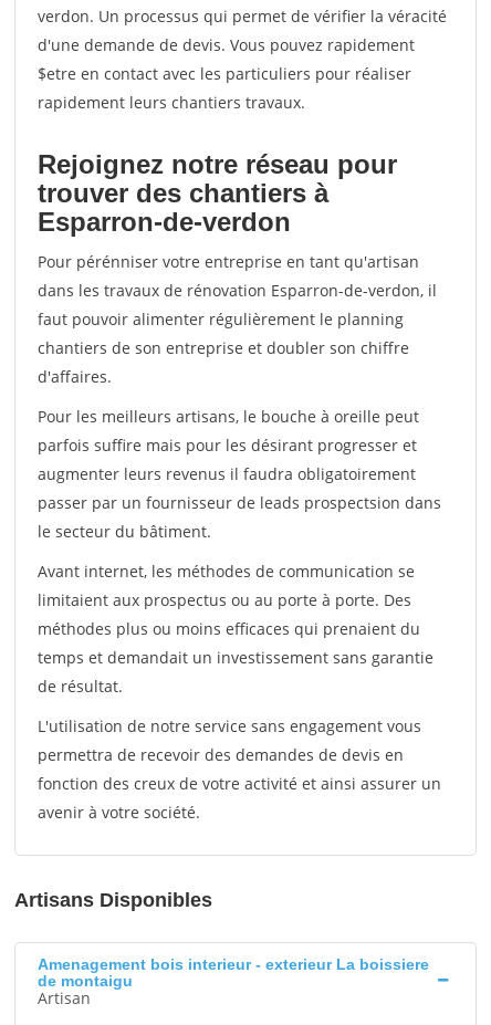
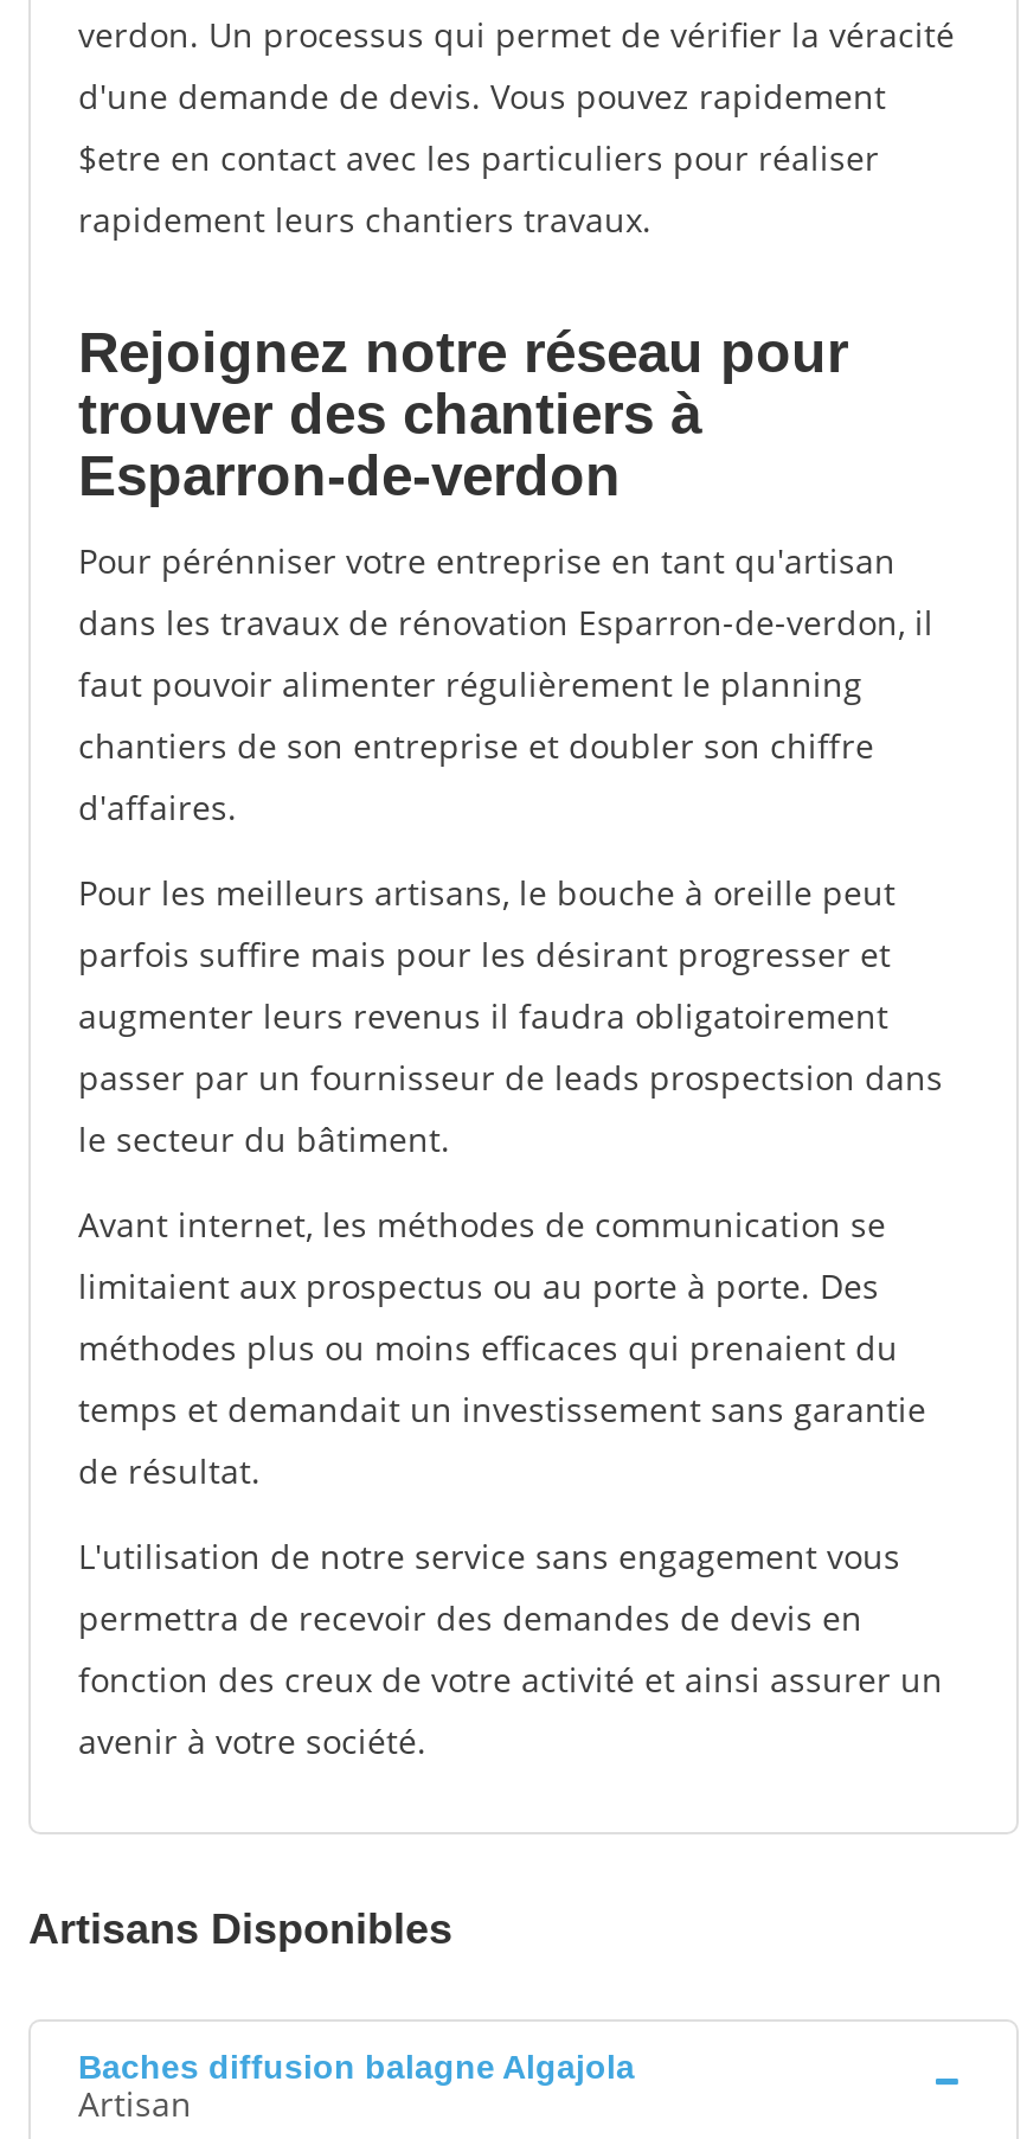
- Amenagement bois interieur - exterieur La boissiere
- de montaigu
+ Baches diffusion balagne Algajola
